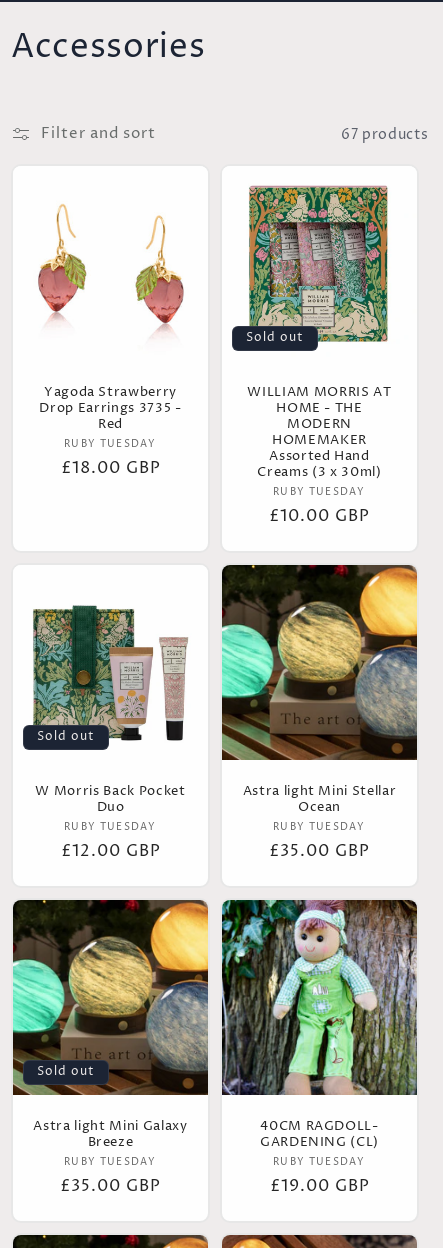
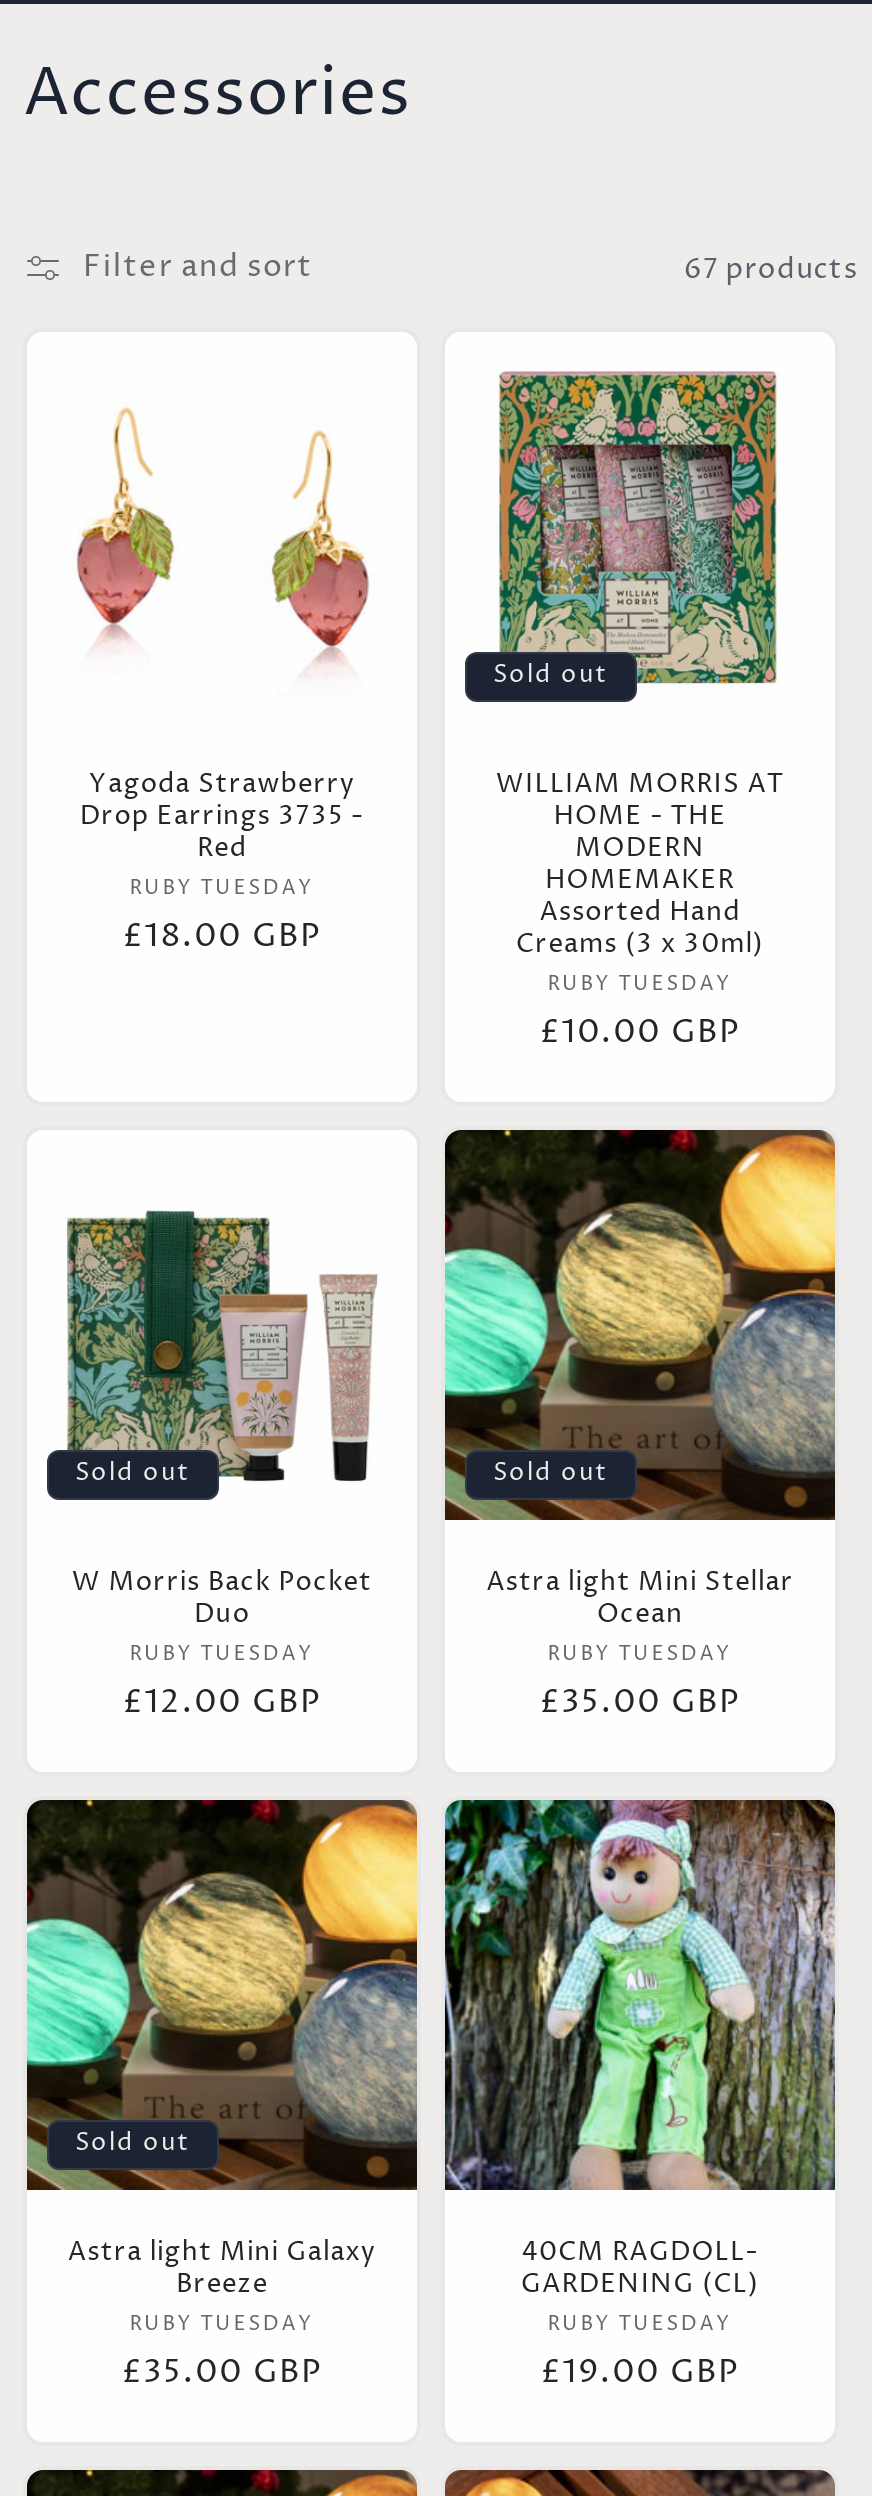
+ Sold out
